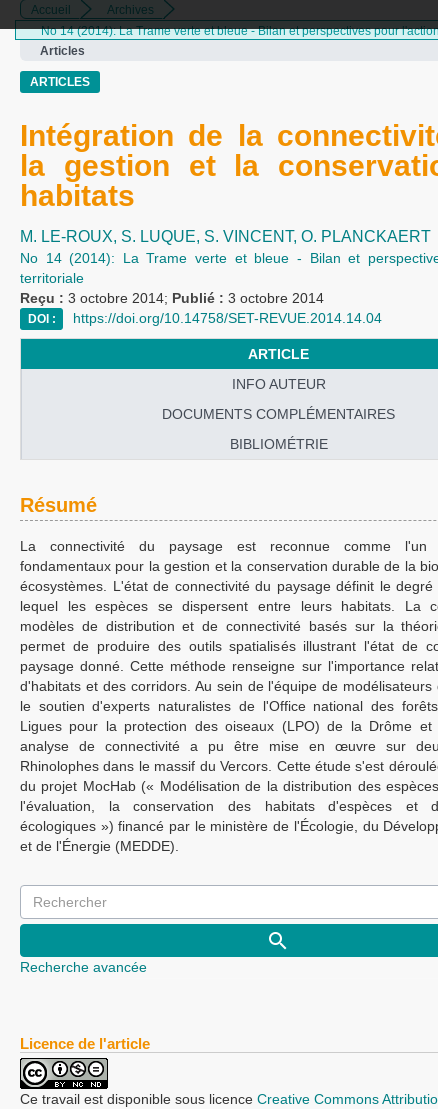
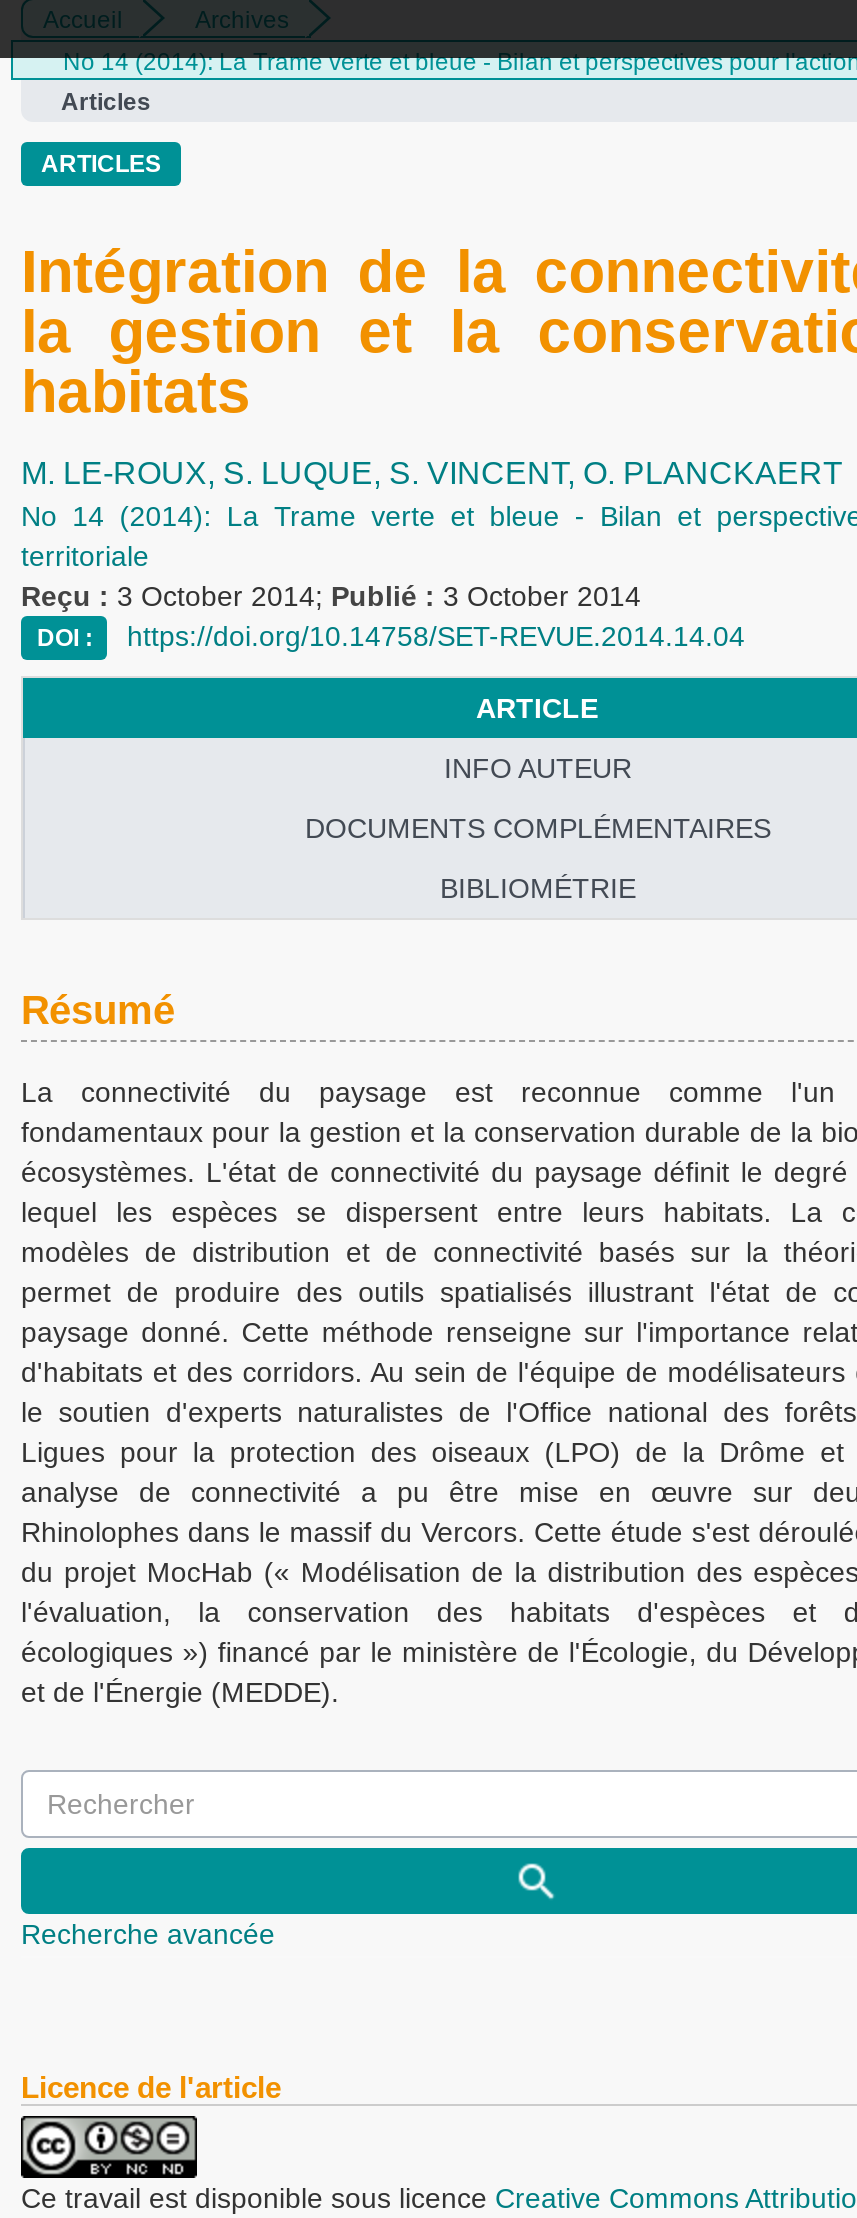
- Reçu : 3 octobre 2014; Publié : 3 octobre 2014
+ Reçu : 3 October 2014; Publié : 3 October 2014
